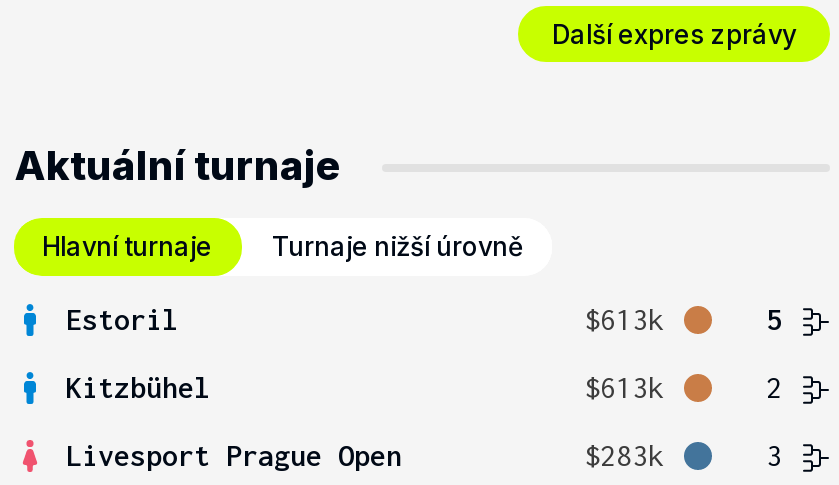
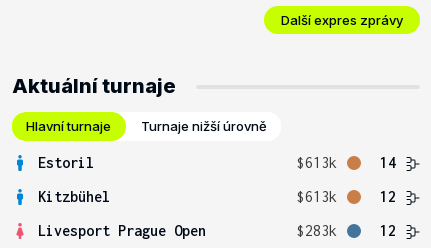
- 5
+ 14

- 2
+ 12

- 3
+ 12
